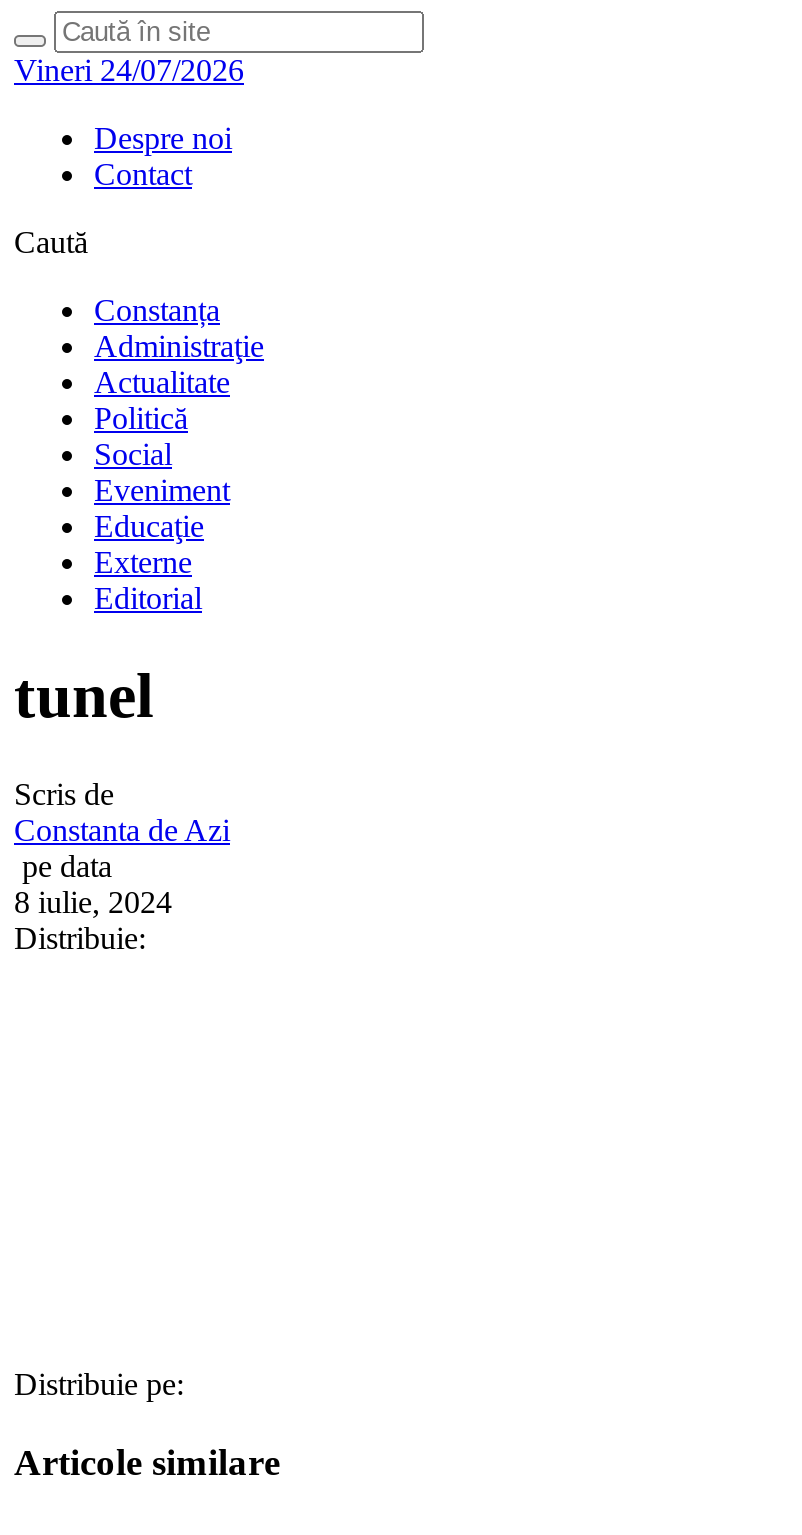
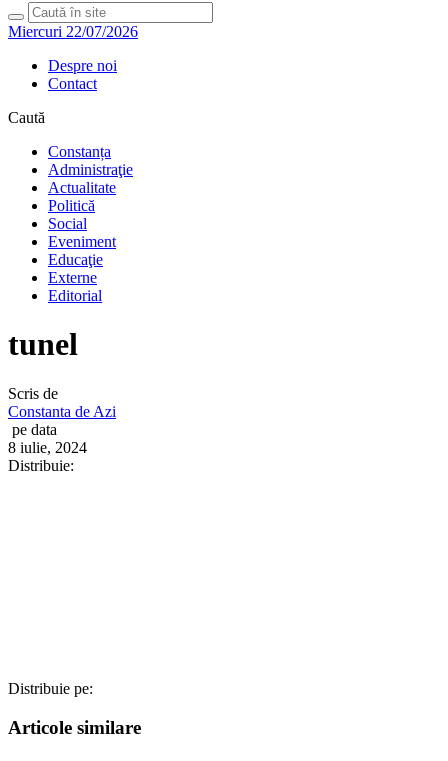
- Vineri 24/07/2026
+ Miercuri 22/07/2026
